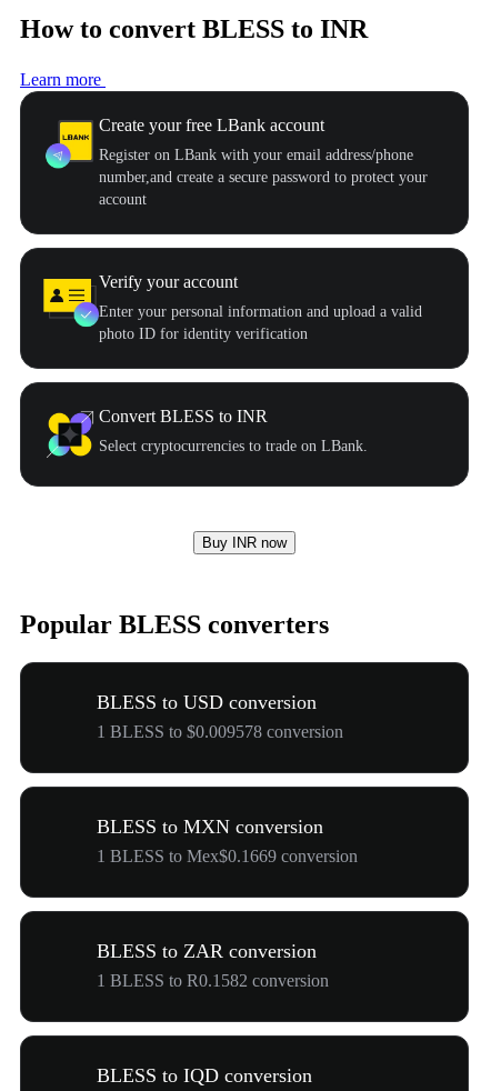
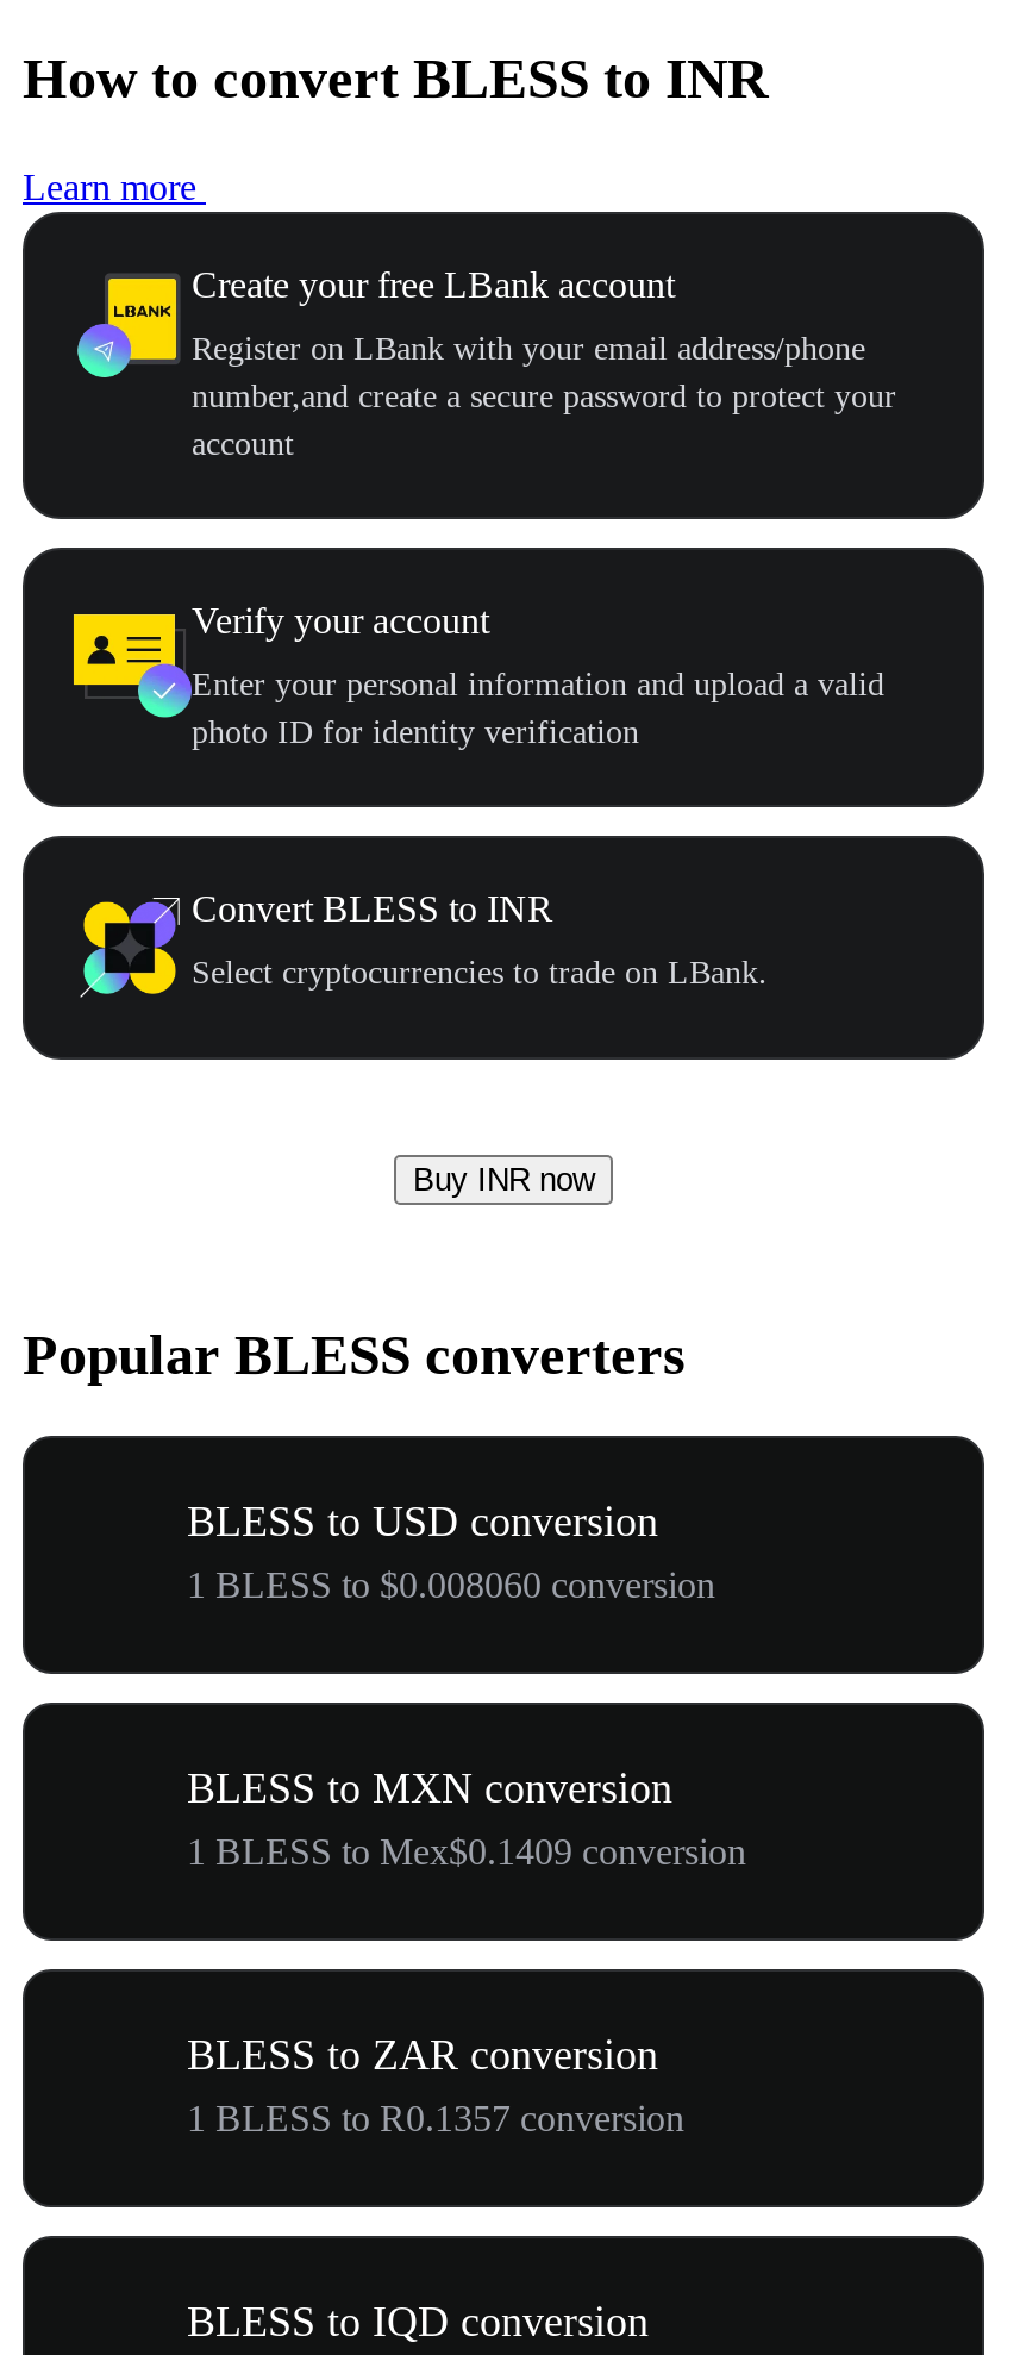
- 1 BLESS to $0.009578 conversion
+ 1 BLESS to $0.008060 conversion

- 1 BLESS to Mex$0.1669 conversion
+ 1 BLESS to Mex$0.1409 conversion

- 1 BLESS to R0.1582 conversion
+ 1 BLESS to R0.1357 conversion
